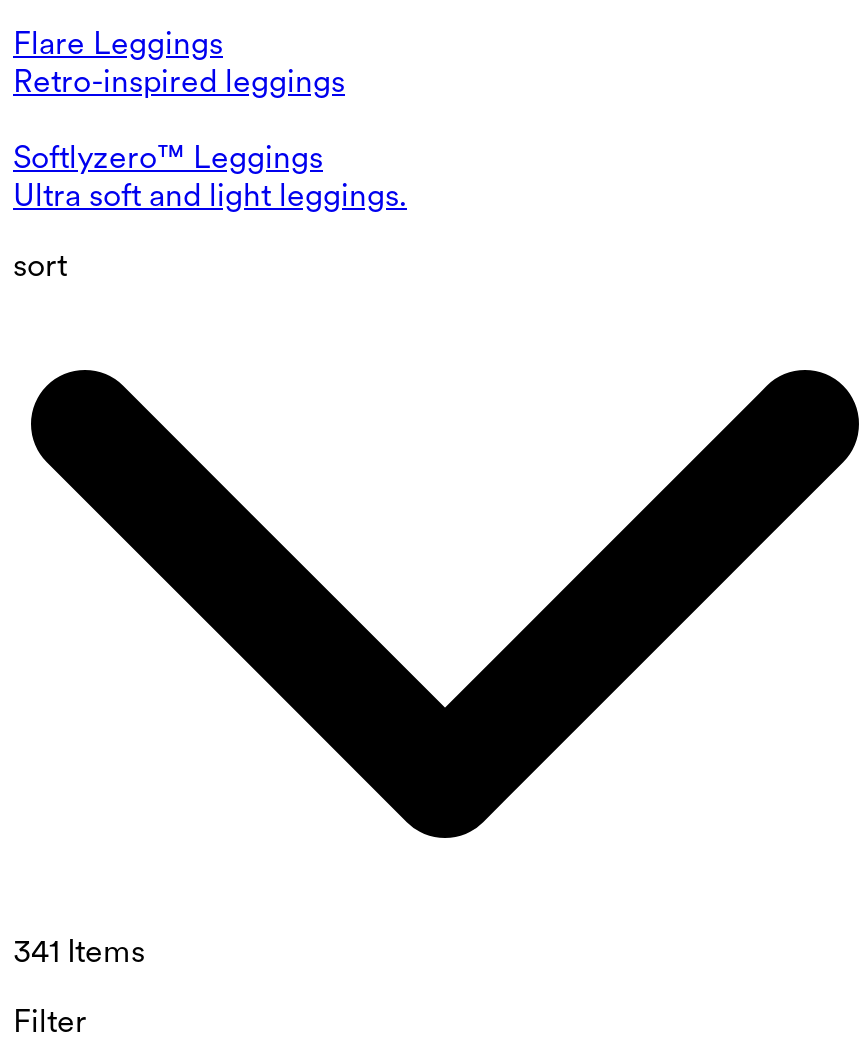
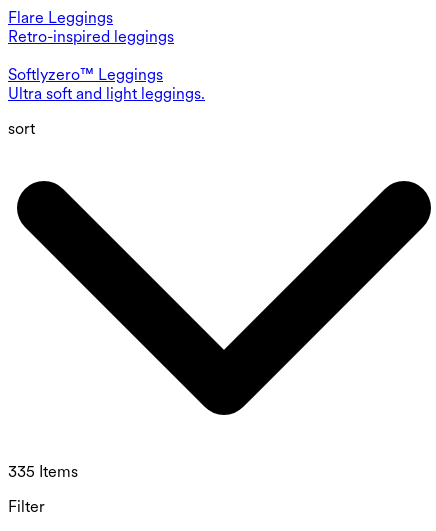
- 341 Items
+ 335 Items
